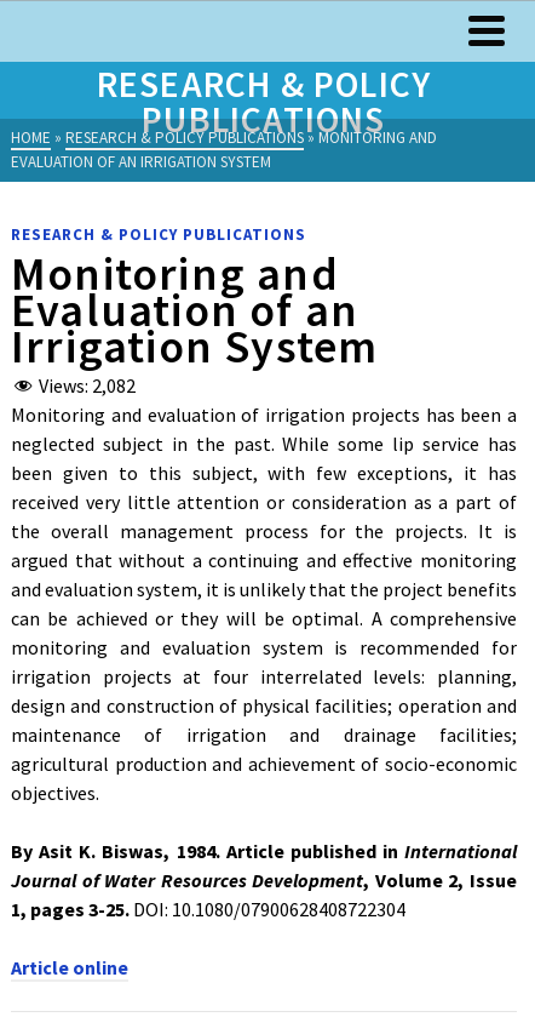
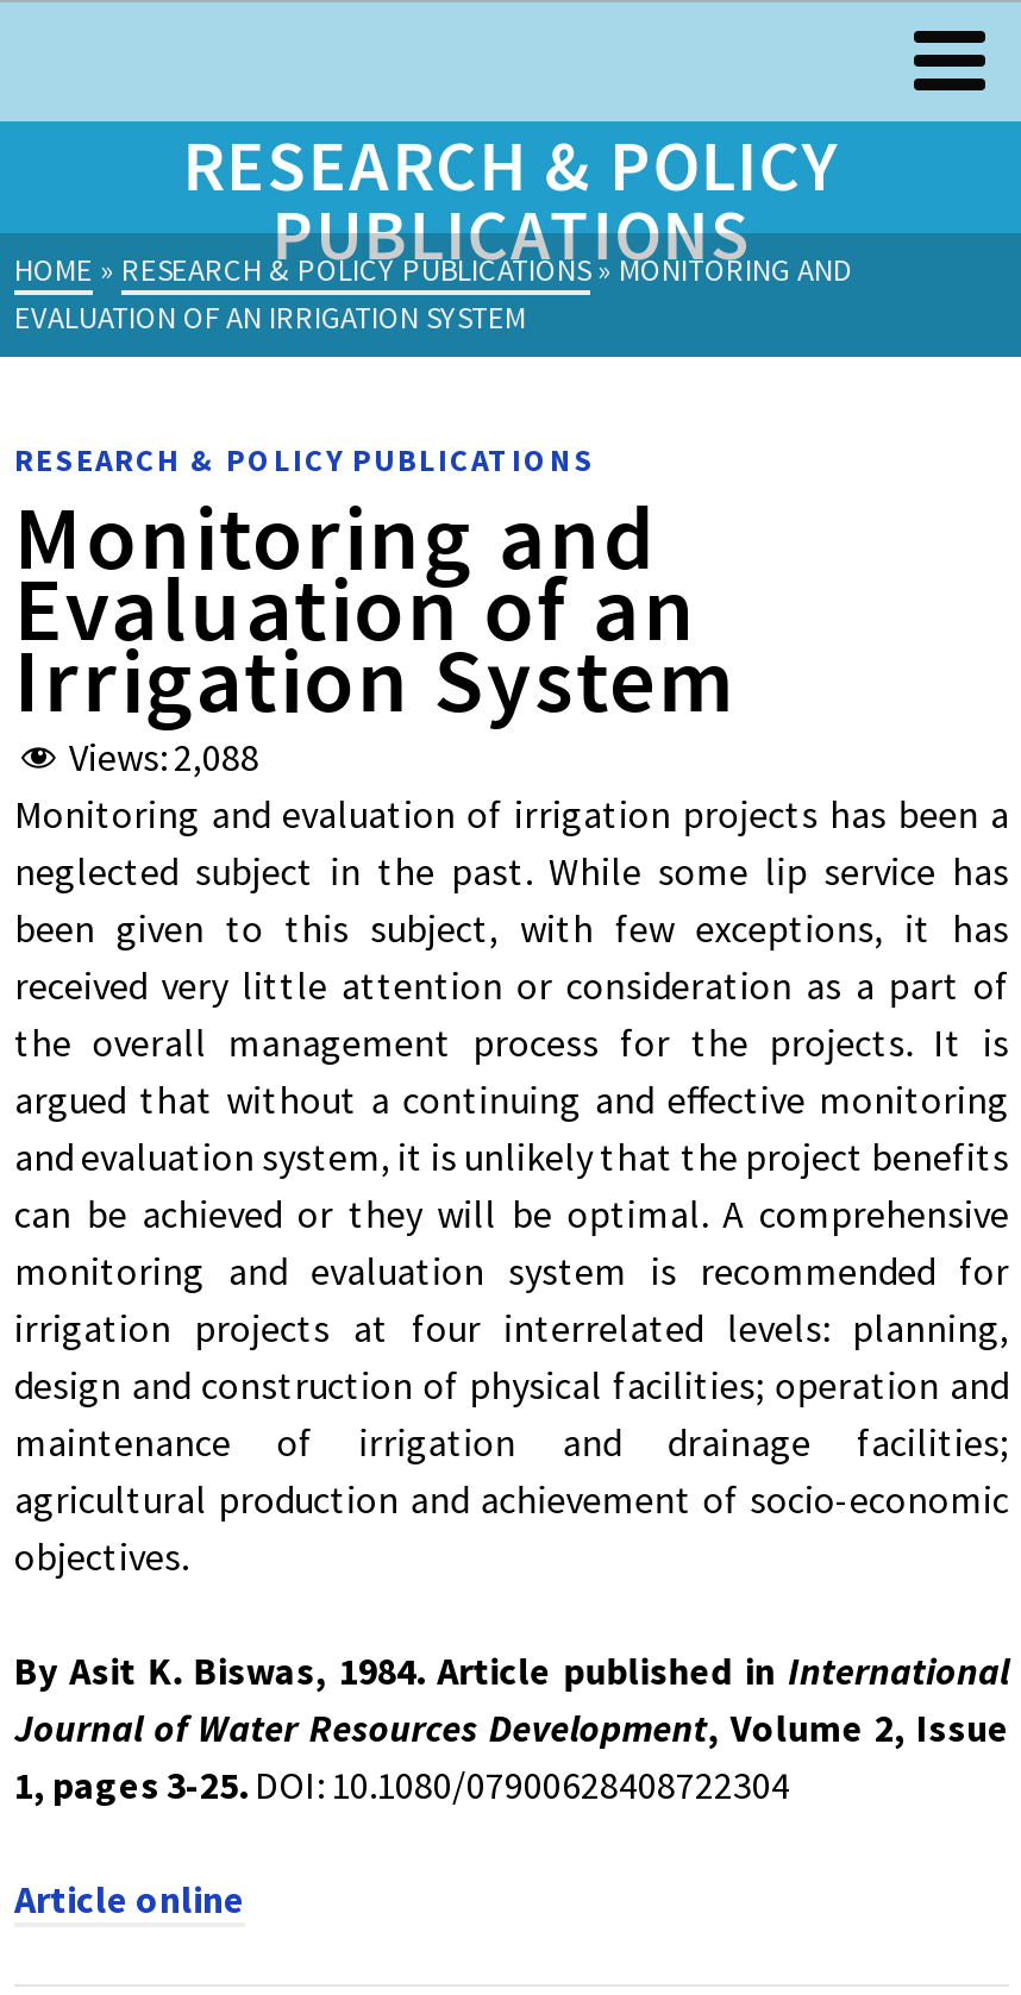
- Views: 2,082
+ Views: 2,088
